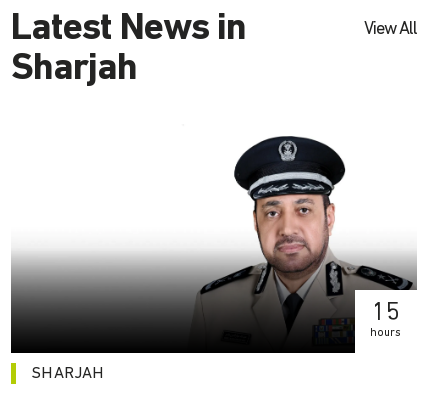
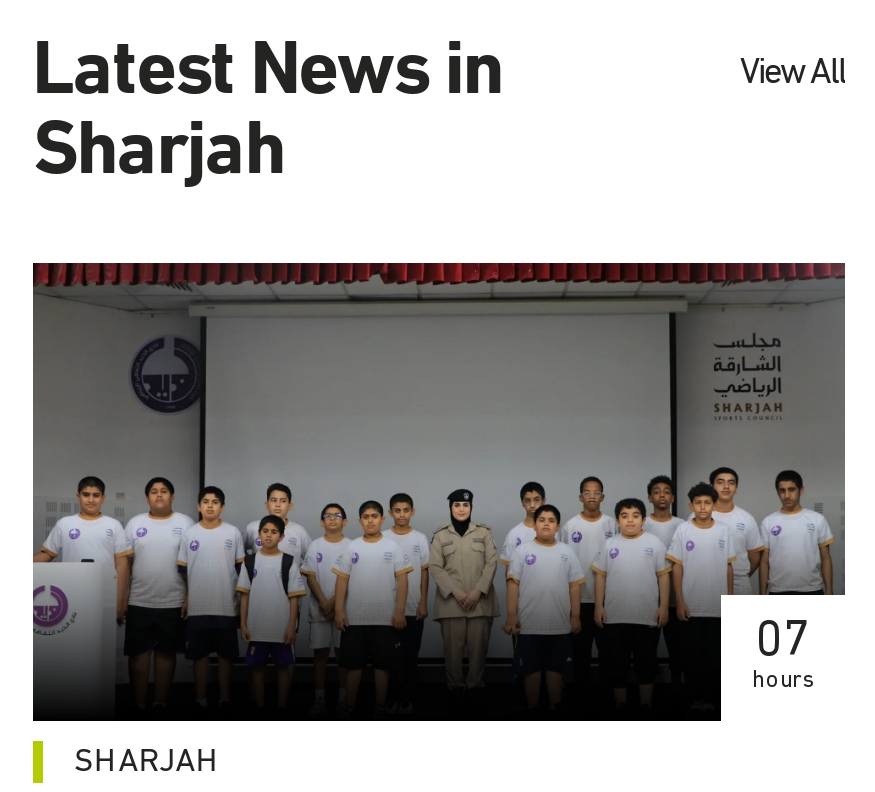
- [image]
- 15
+ [image]
+ 07
